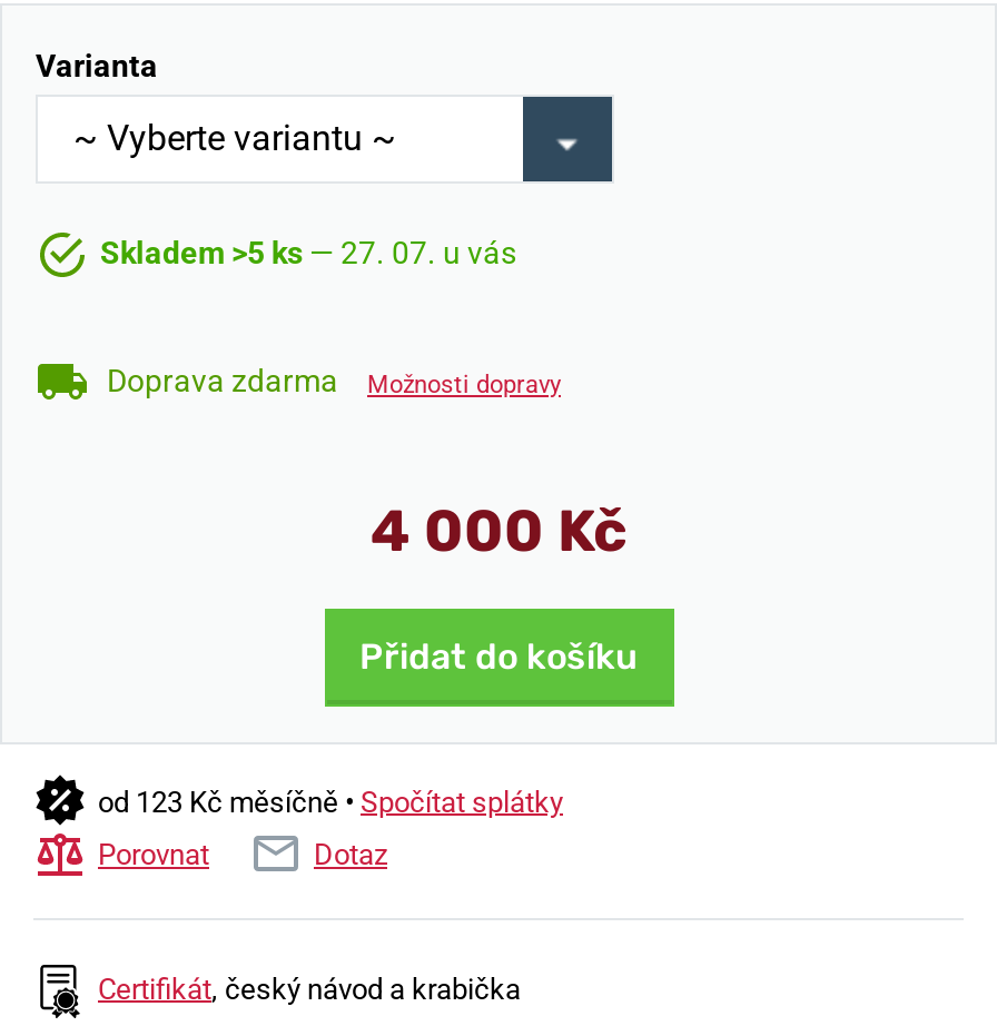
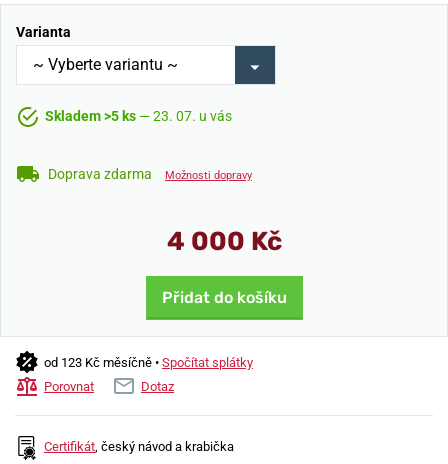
- Skladem >5 ks — 27. 07. u vás
+ Skladem >5 ks — 23. 07. u vás
